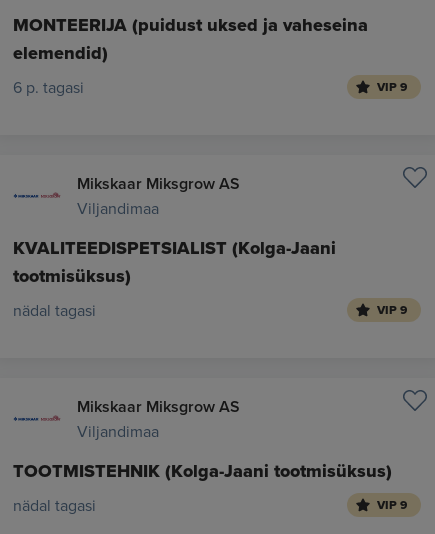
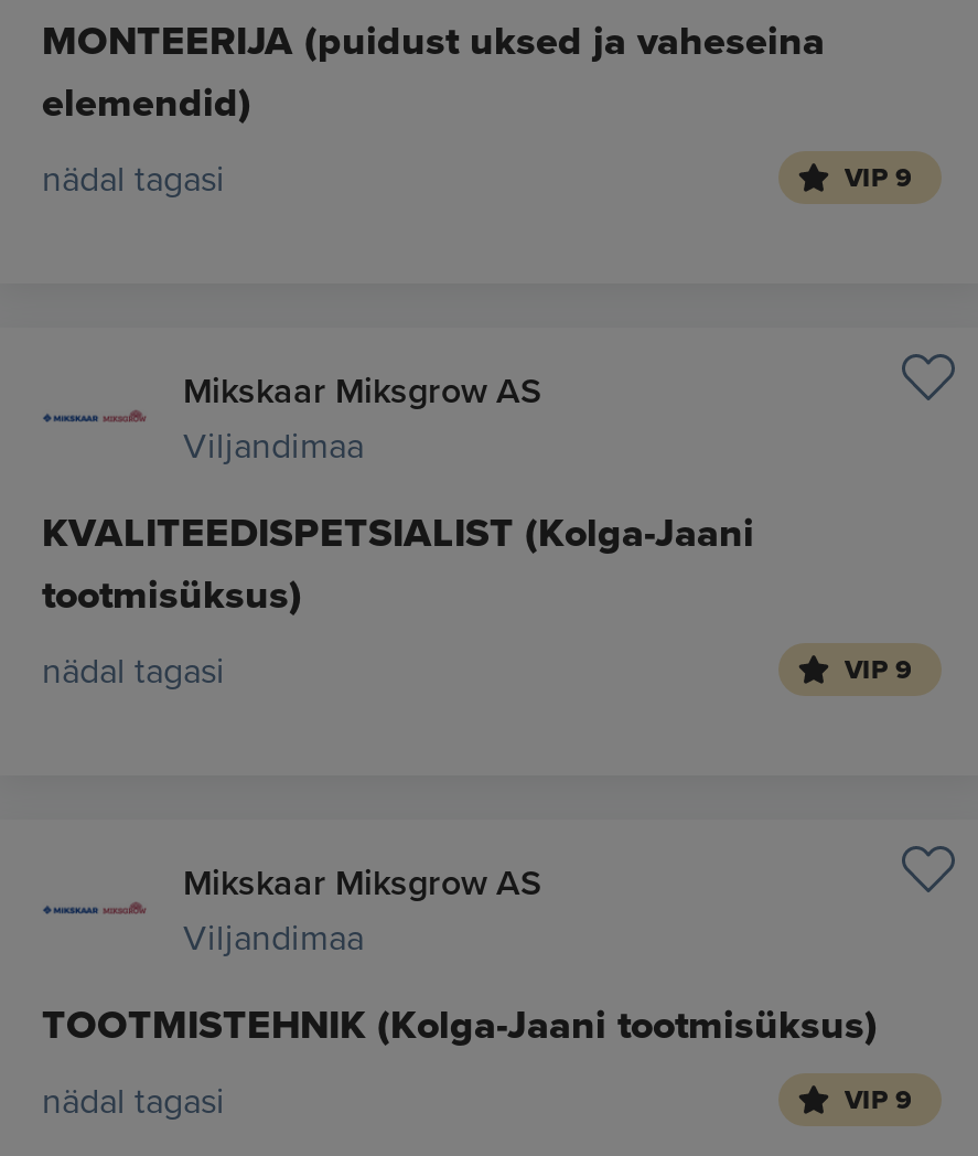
- 6 p. tagasi
+ nädal tagasi
